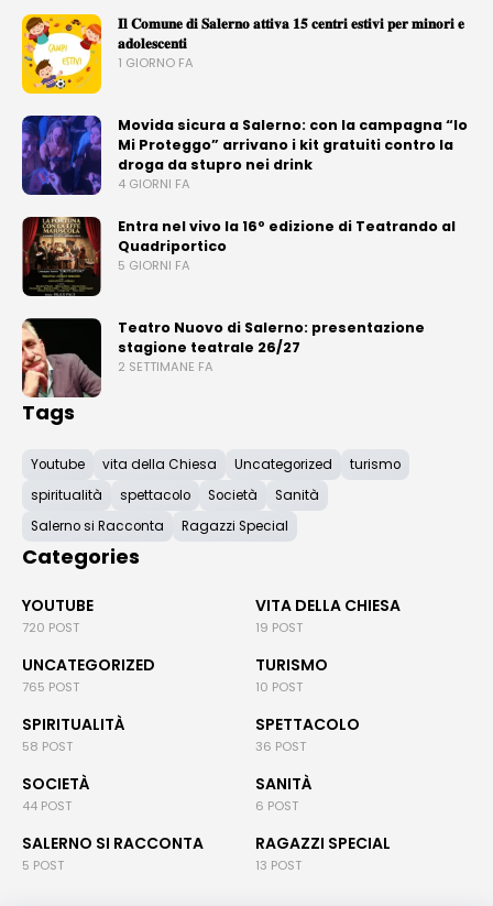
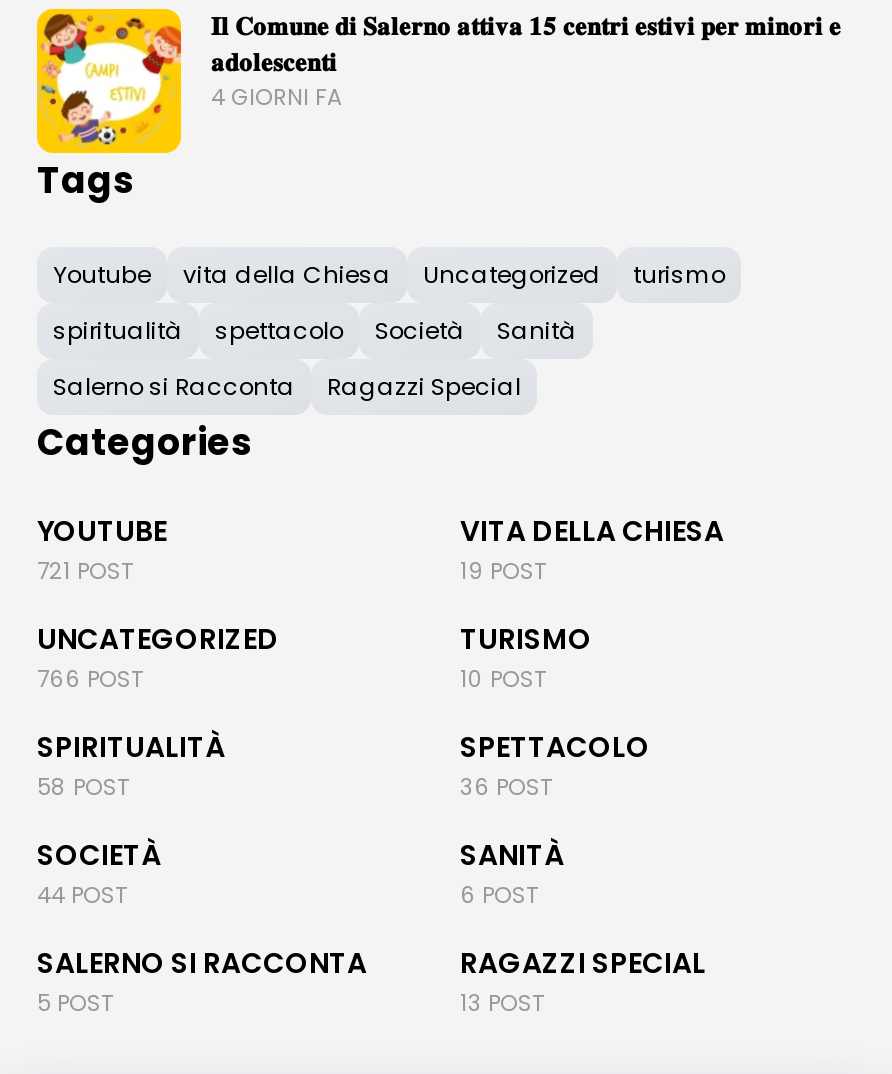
- [image]
- 1 GIORNO FA
- Movida sicura a Salerno: con la campagna “Io
- Mi Proteggo” arrivano i kit gratuiti contro la
- droga da stupro nei drink

- [image]
- Entra nel vivo la 16º edizione di Teatrando al
- Quadriportico
- 5 GIORNI FA
- Teatro Nuovo di Salerno: presentazione
- stagione teatrale 26/27
- 2 SETTIMANE FA

- [image]

- 720 POST
+ 721 POST

- 765 POST
+ 766 POST
